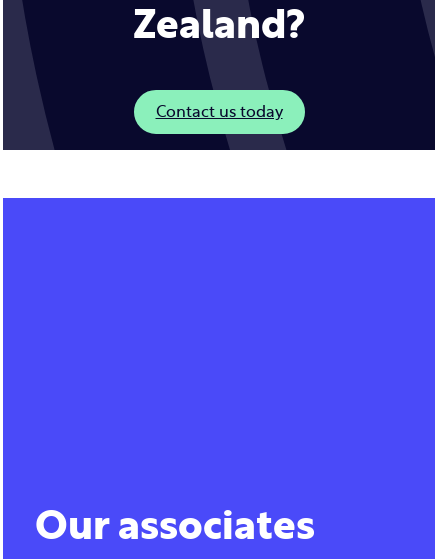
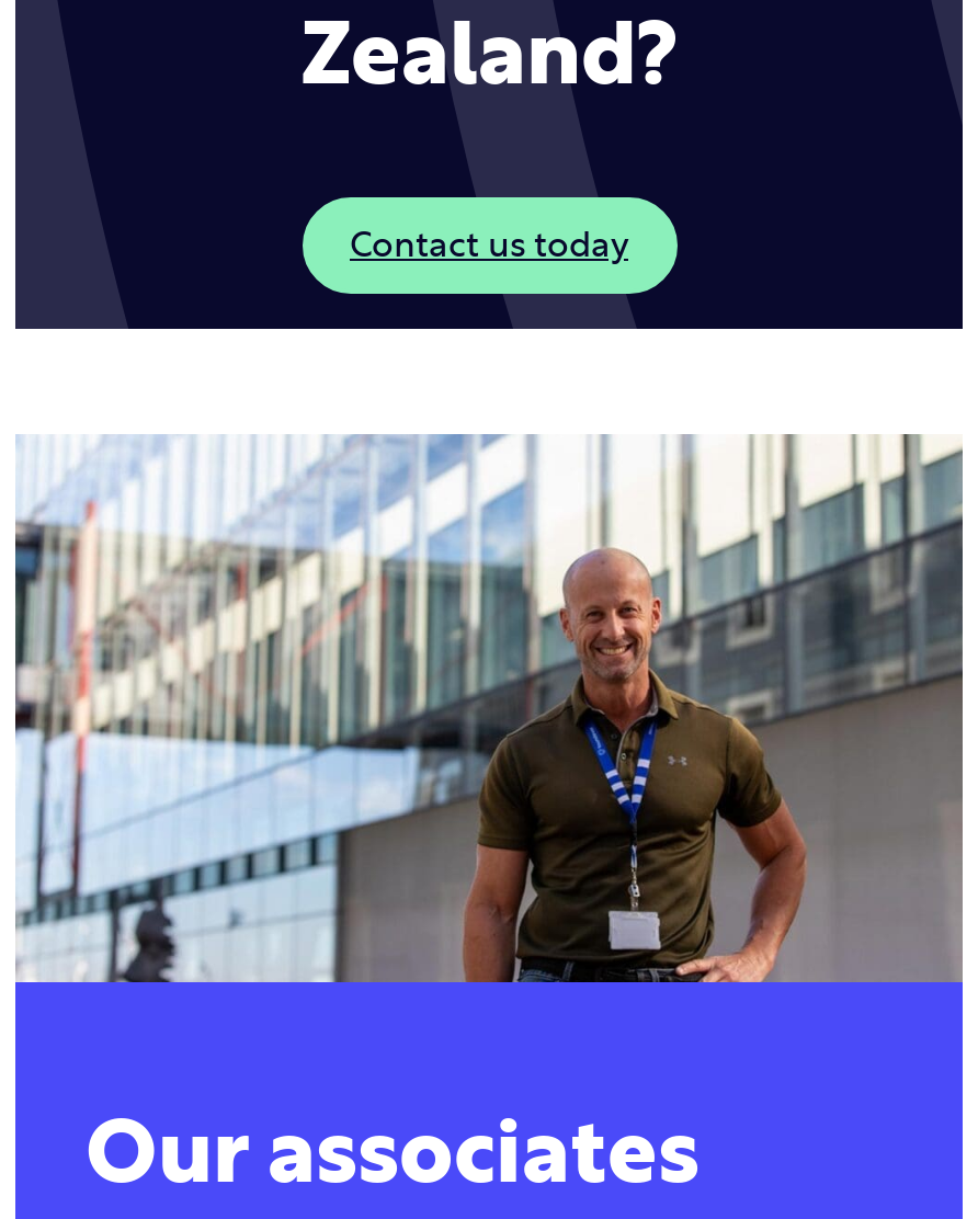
+ [image]
